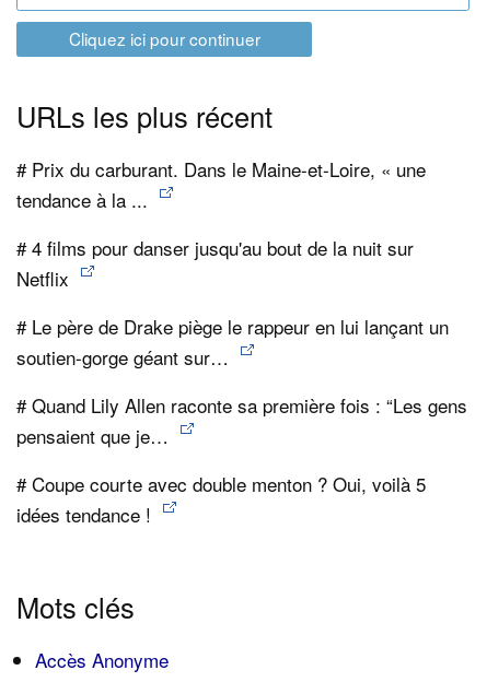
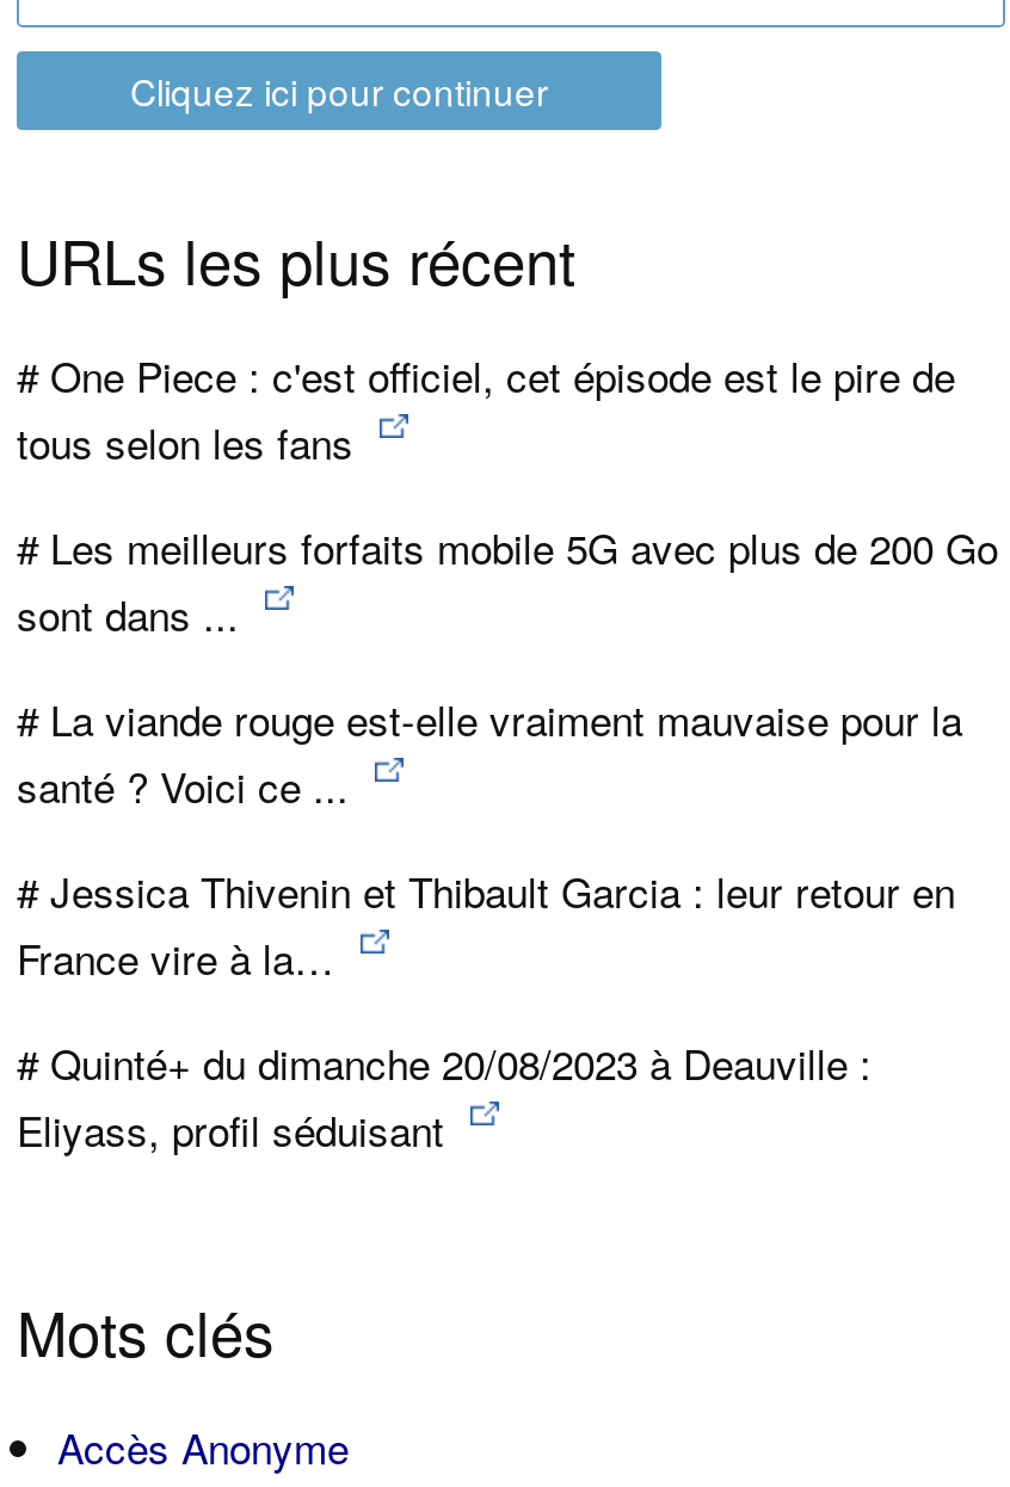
- # Prix du carburant. Dans le Maine-et-Loire, « une
- tendance à la ...
+ # One Piece : c'est officiel, cet épisode est le pire de
+ tous selon les fans

- # 4 films pour danser jusqu'au bout de la nuit sur
- Netflix
+ # Les meilleurs forfaits mobile 5G avec plus de 200 Go
+ sont dans ...

- # Le père de Drake piège le rappeur en lui lançant un
- soutien-gorge géant sur…
+ # La viande rouge est-elle vraiment mauvaise pour la
+ santé ? Voici ce ...

- # Quand Lily Allen raconte sa première fois : “Les gens
- pensaient que je…
+ # Jessica Thivenin et Thibault Garcia : leur retour en
+ France vire à la…

- # Coupe courte avec double menton ? Oui, voilà 5
- idées tendance !
+ # Quinté+ du dimanche 20/08/2023 à Deauville :
+ Eliyass, profil séduisant
